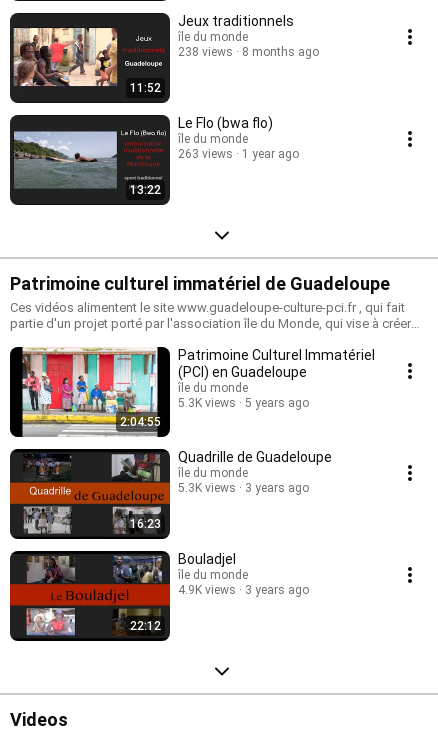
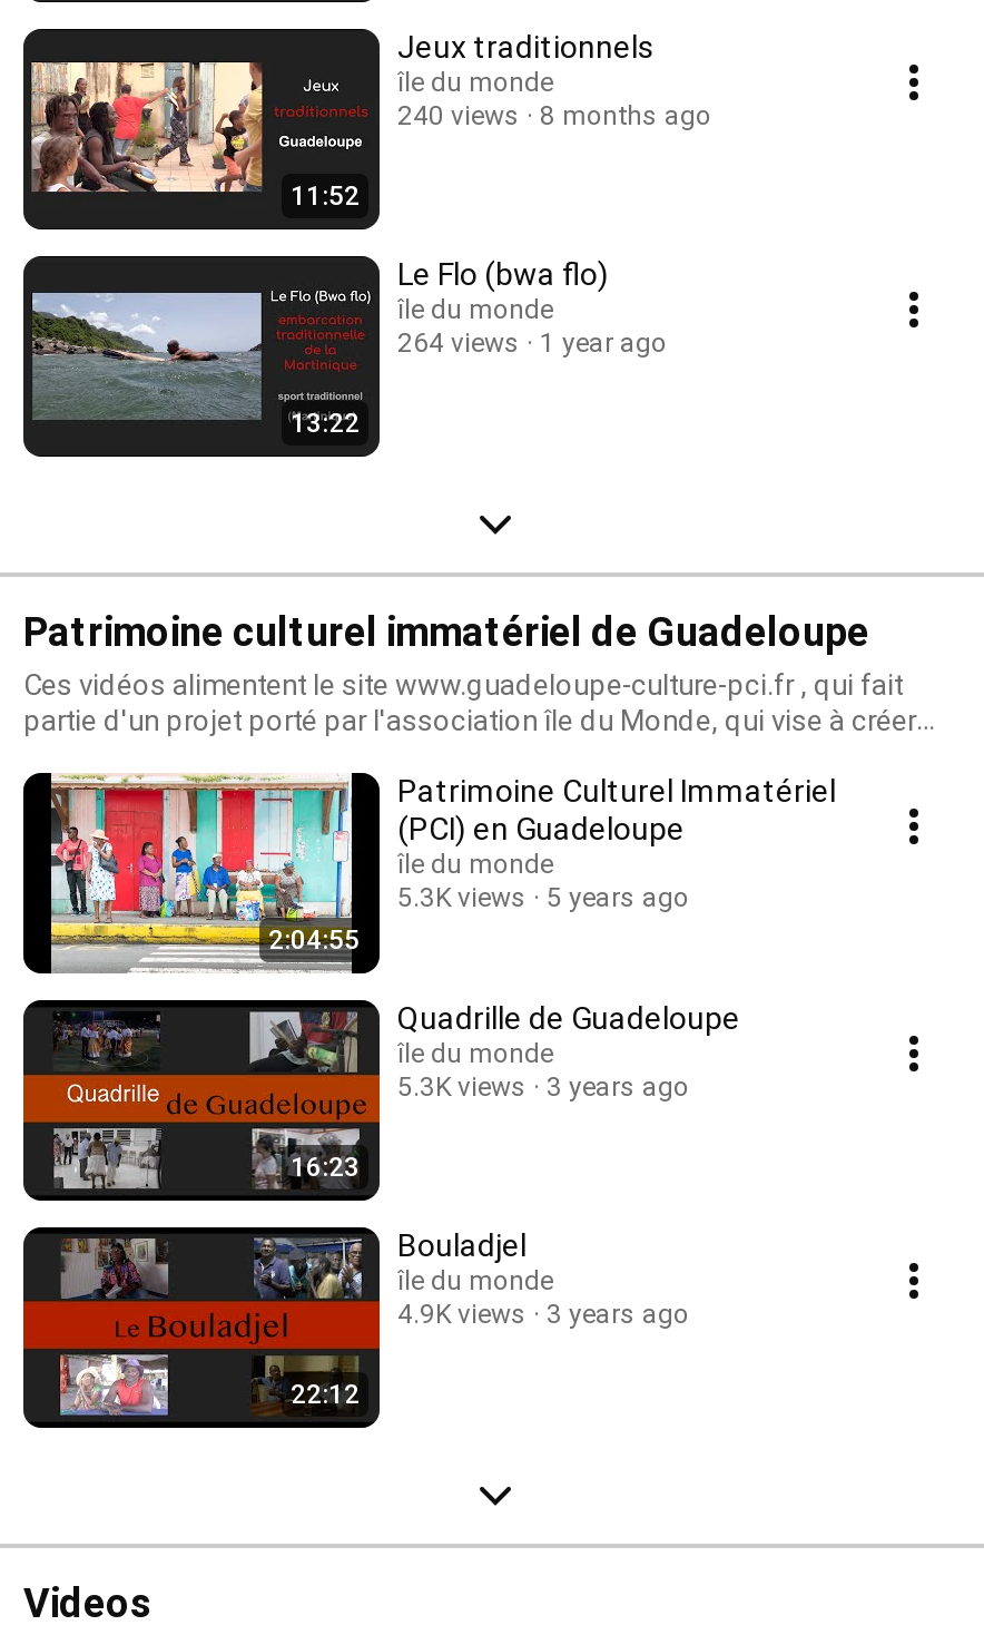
- 238 views 8 months ago
+ 240 views 8 months ago

- 263 views 1 year ago
+ 264 views 1 year ago
